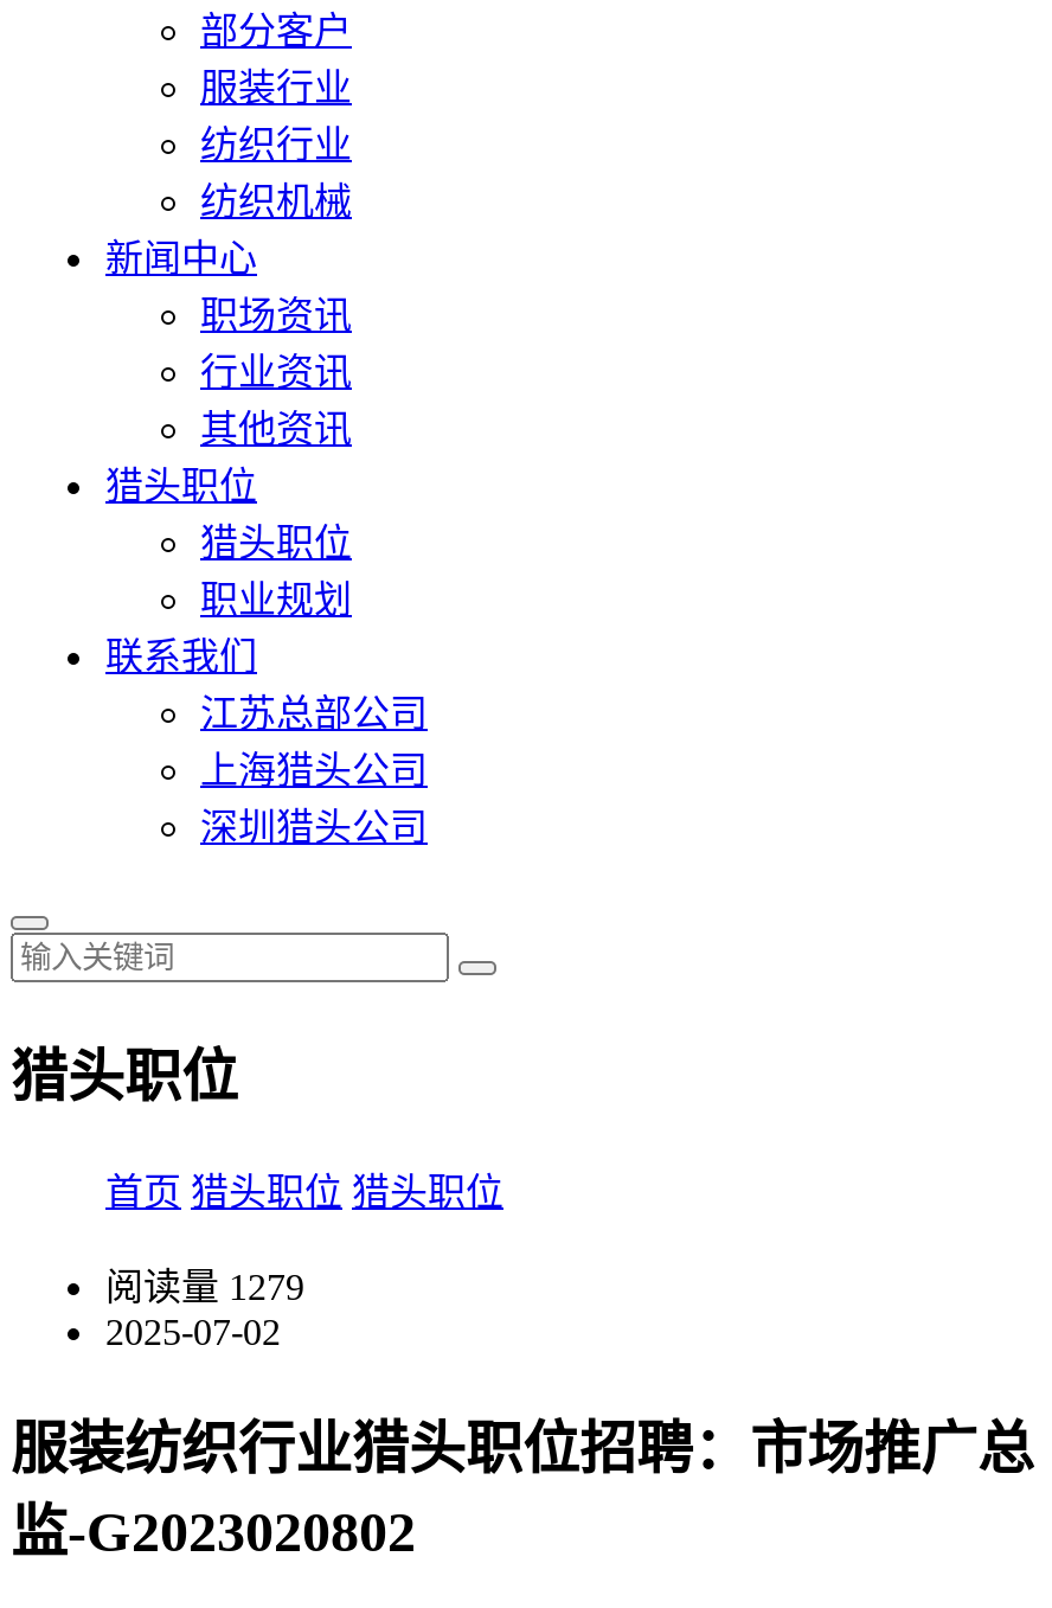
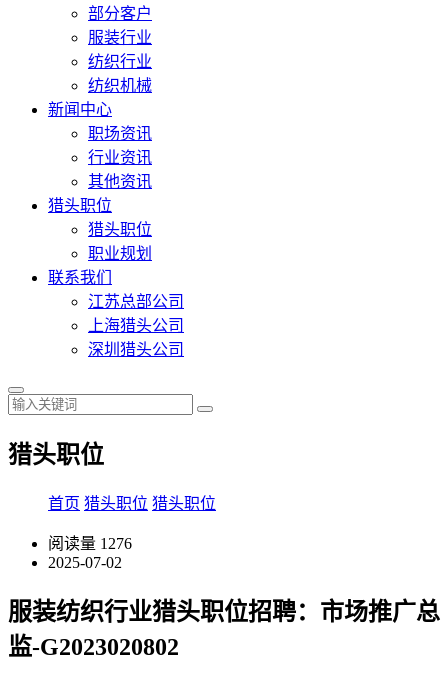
- 阅读量1279
+ 阅读量1276
